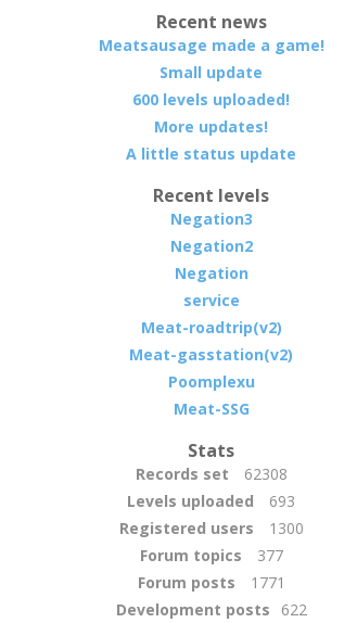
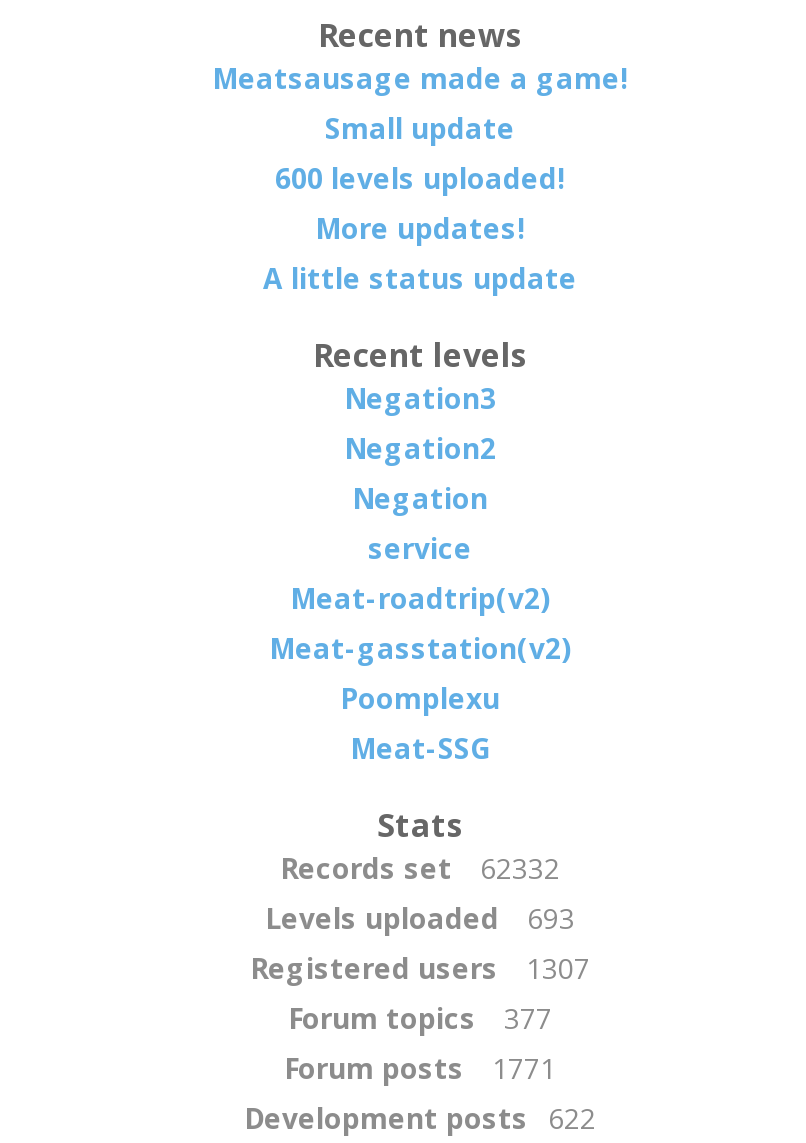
- Records set 62308
+ Records set 62332

- Registered users 1300
+ Registered users 1307
